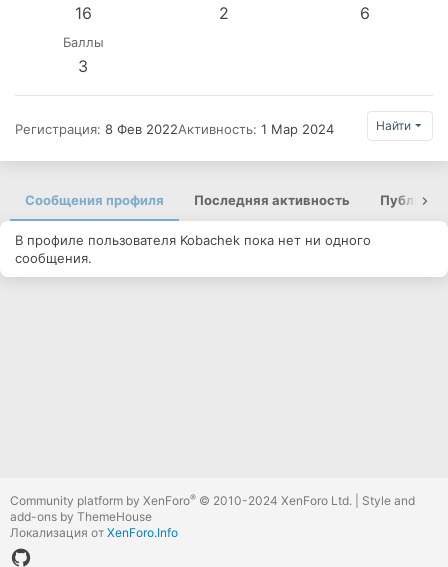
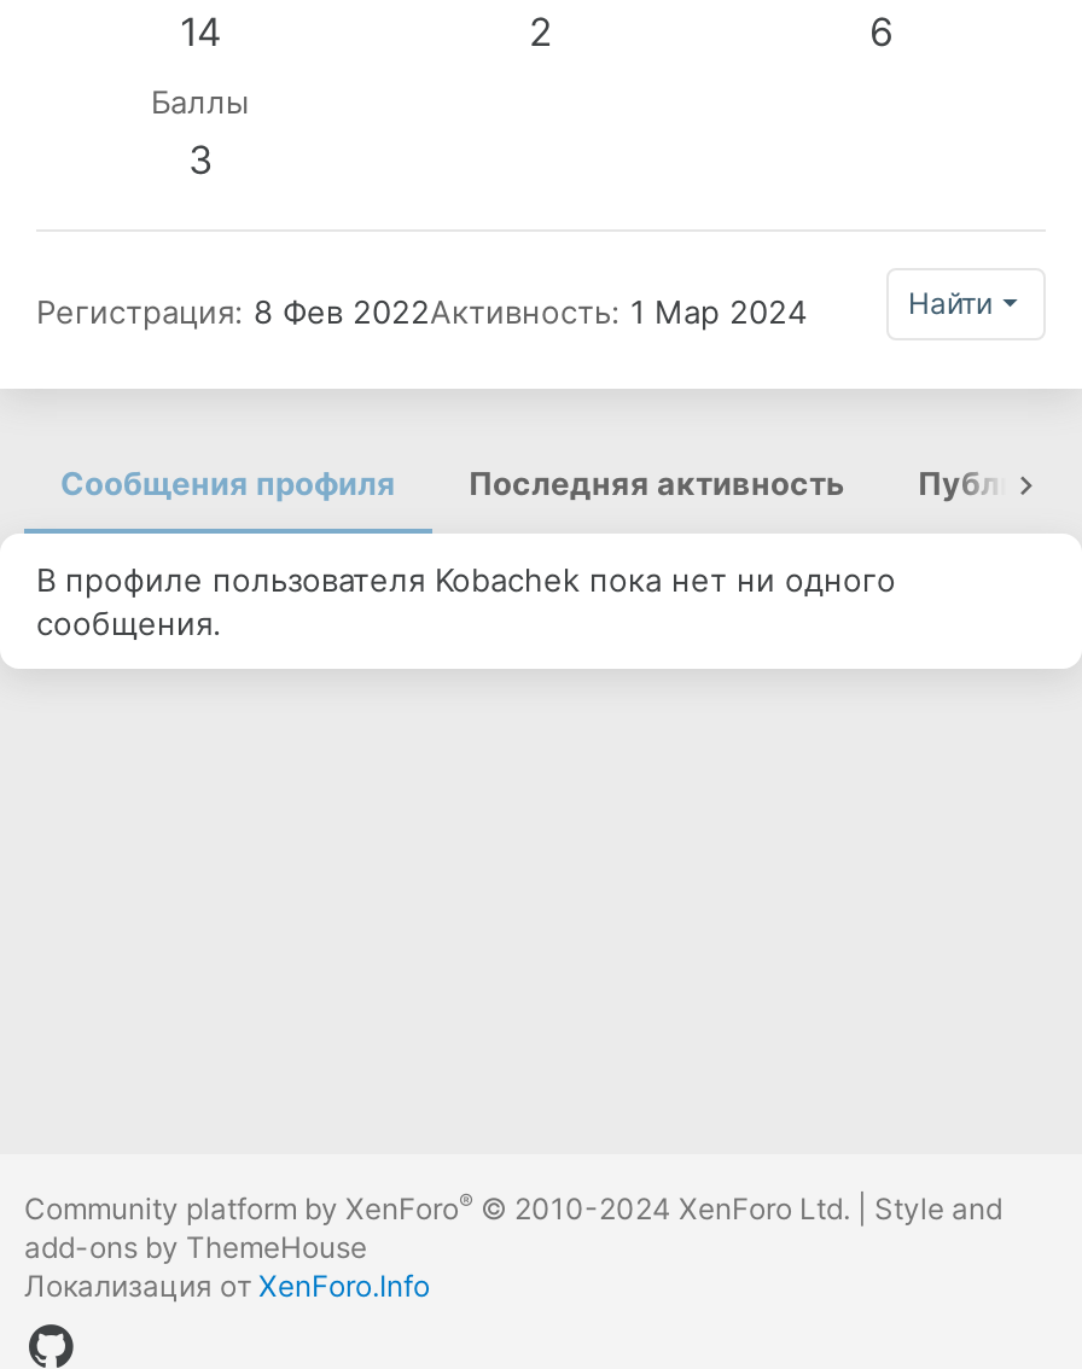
- 16
+ 14
